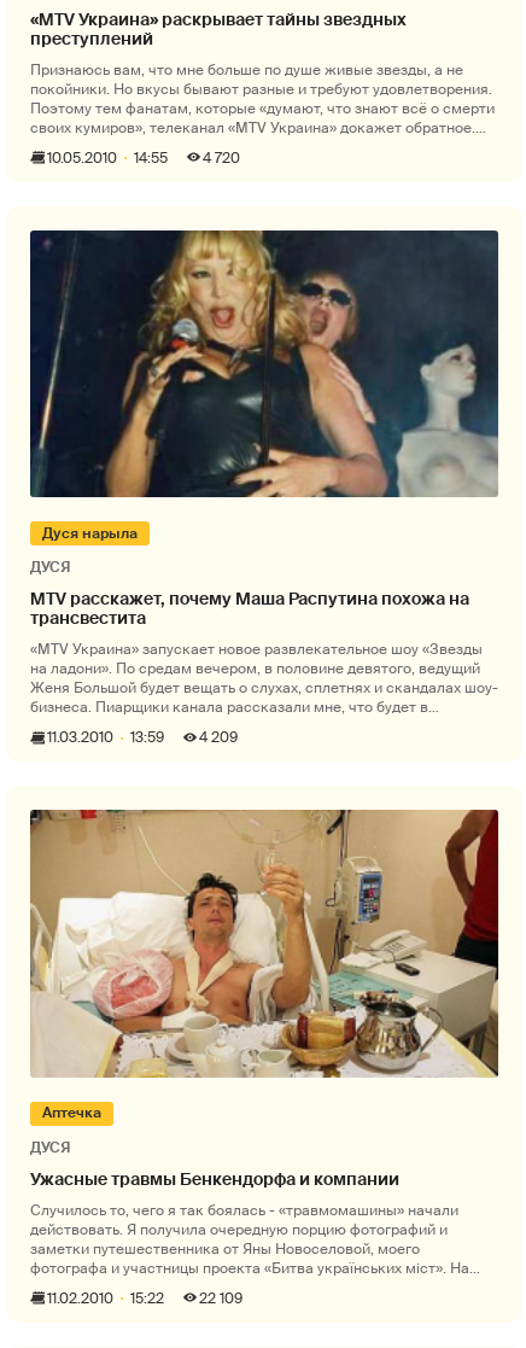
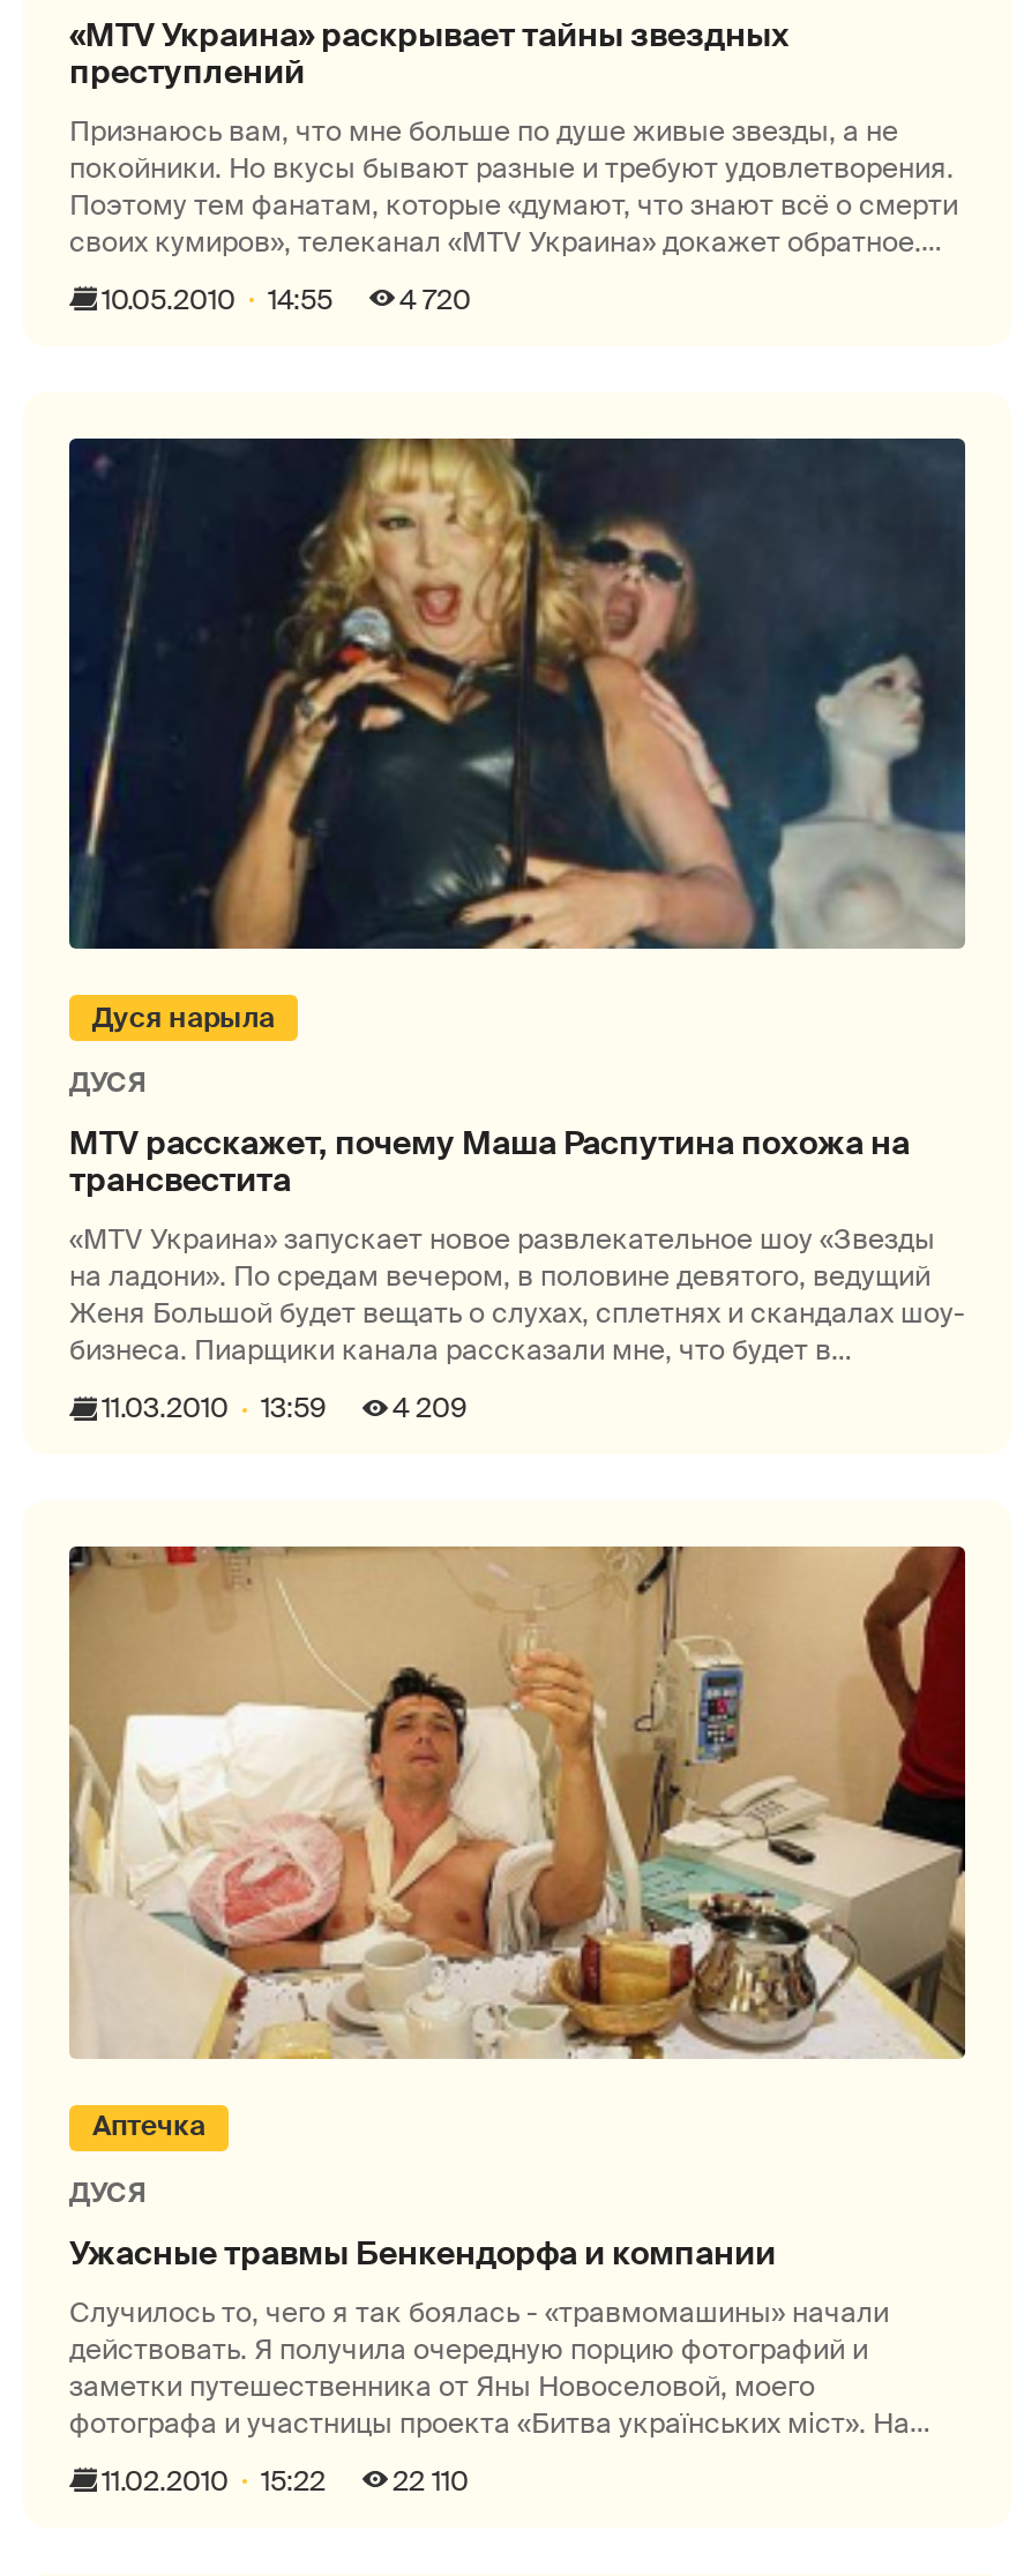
- 11.02.2010 15:22 22 109
+ 11.02.2010 15:22 22 110
